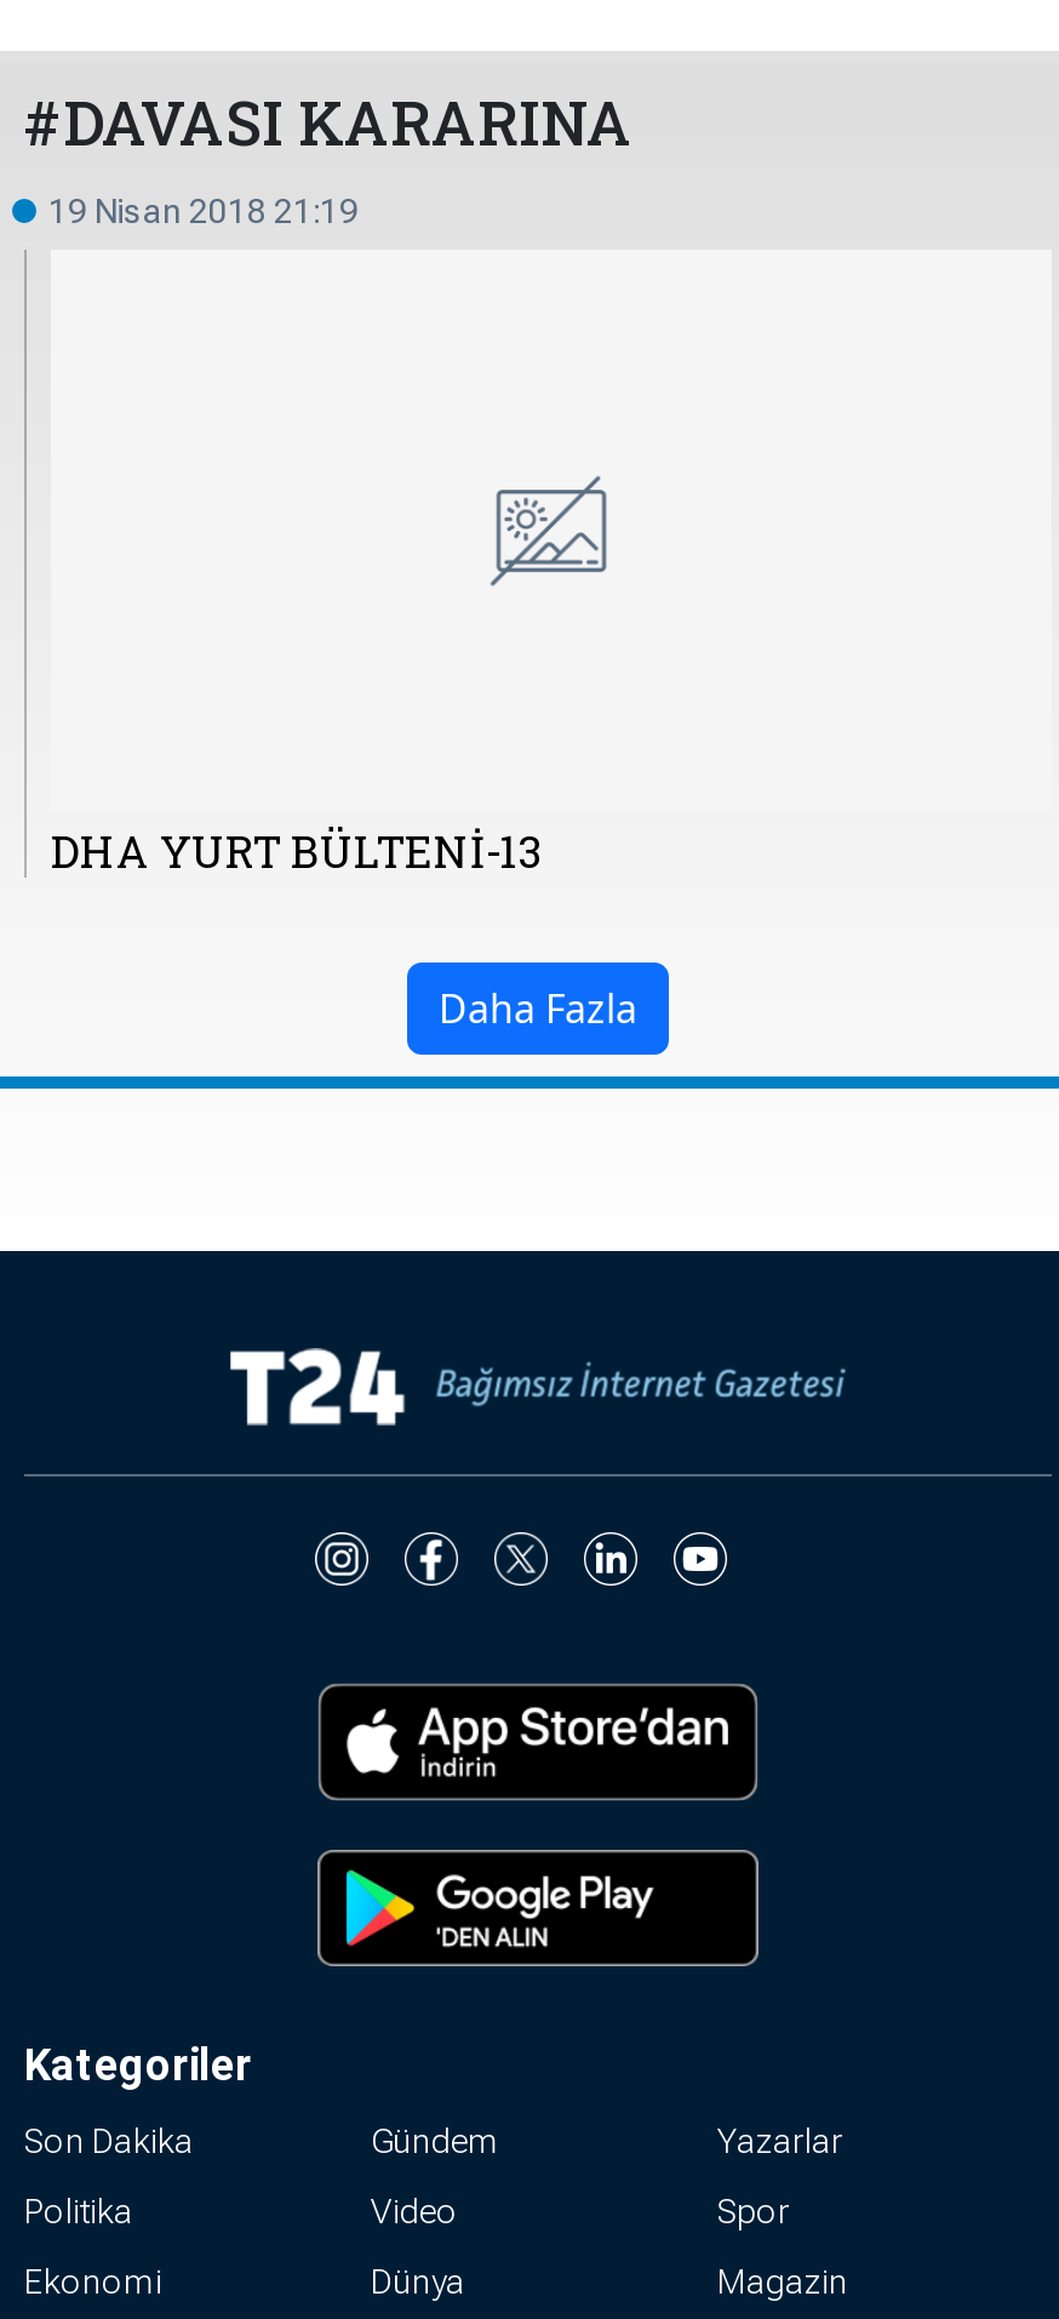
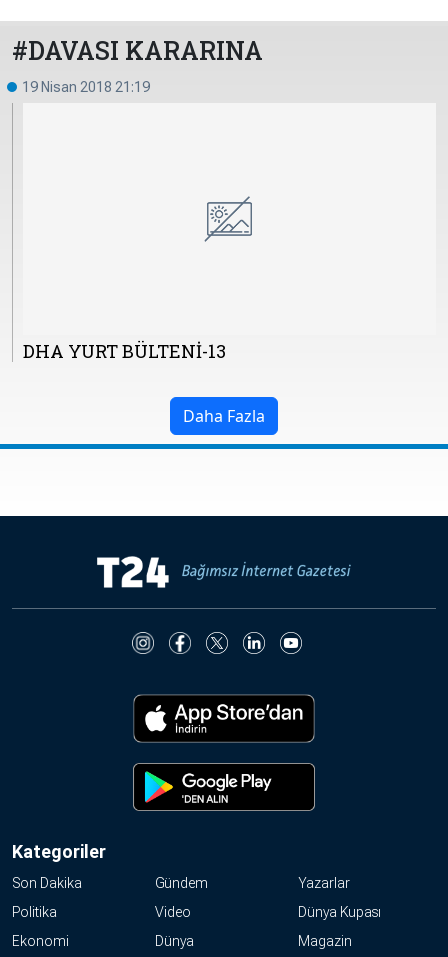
- Spor
+ Dünya Kupası
